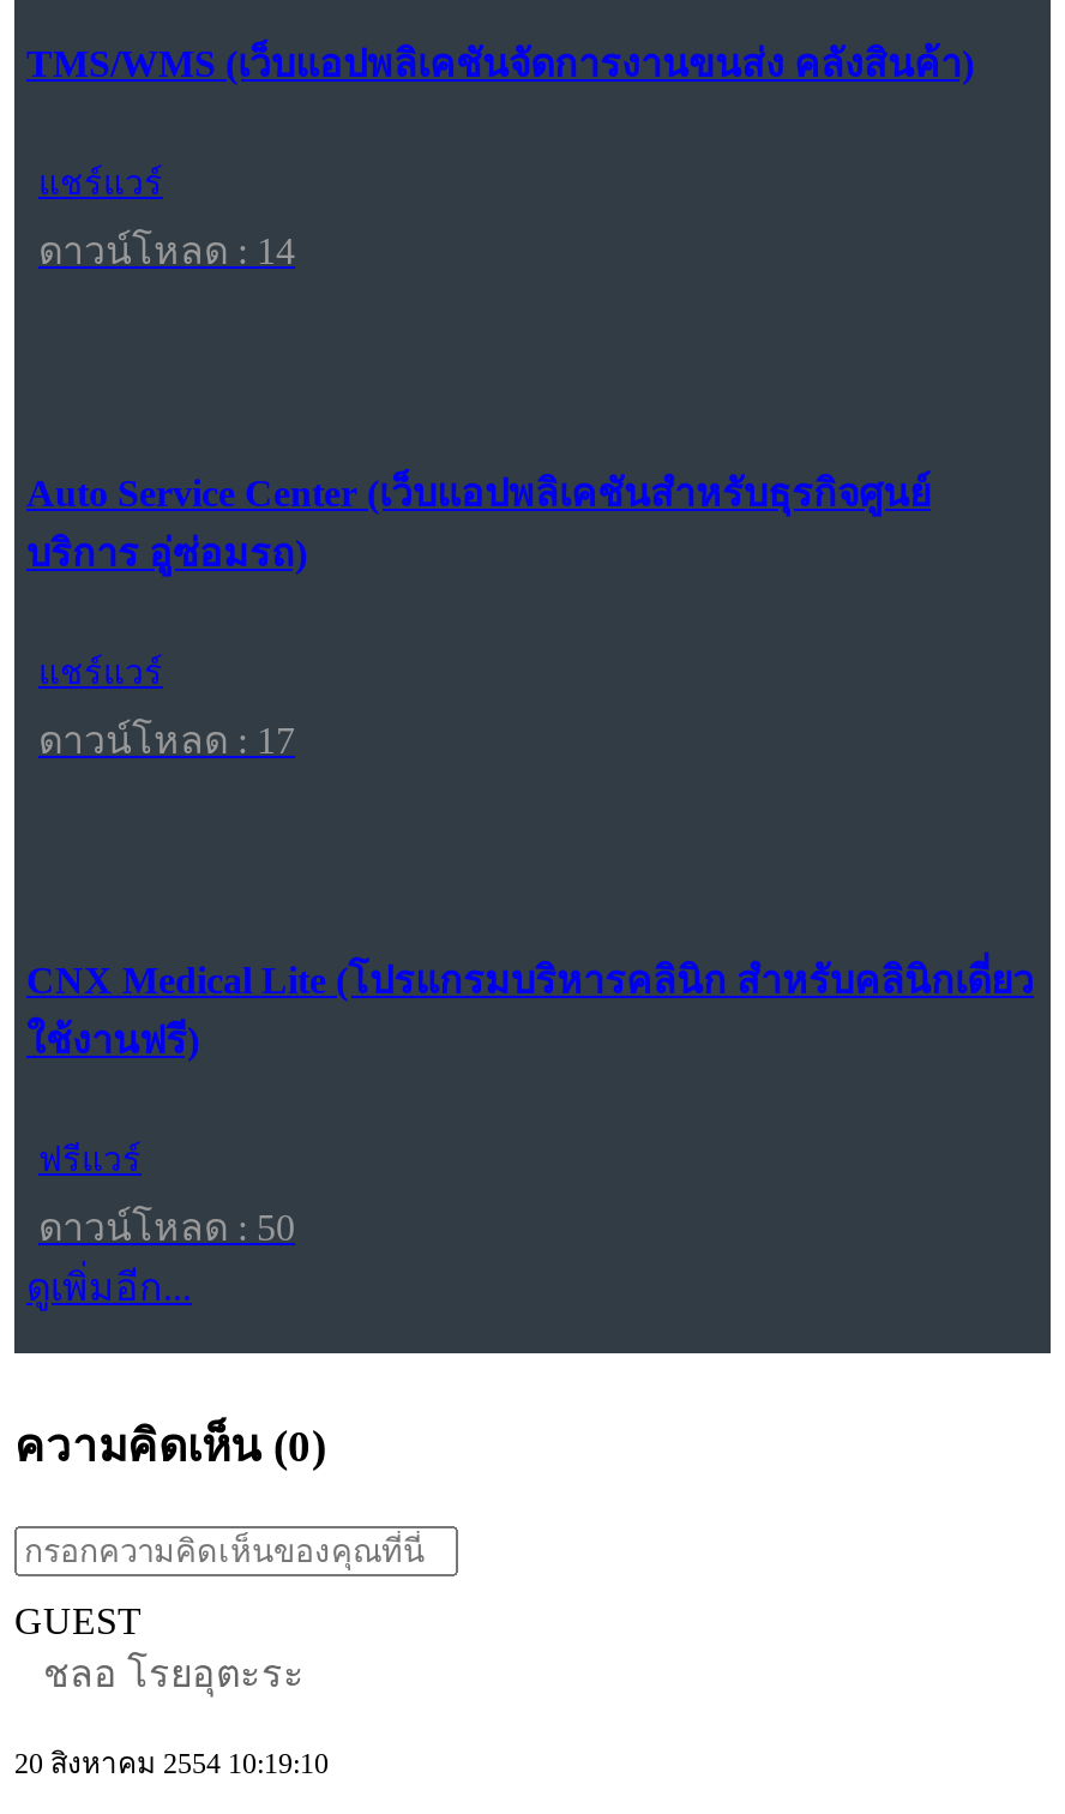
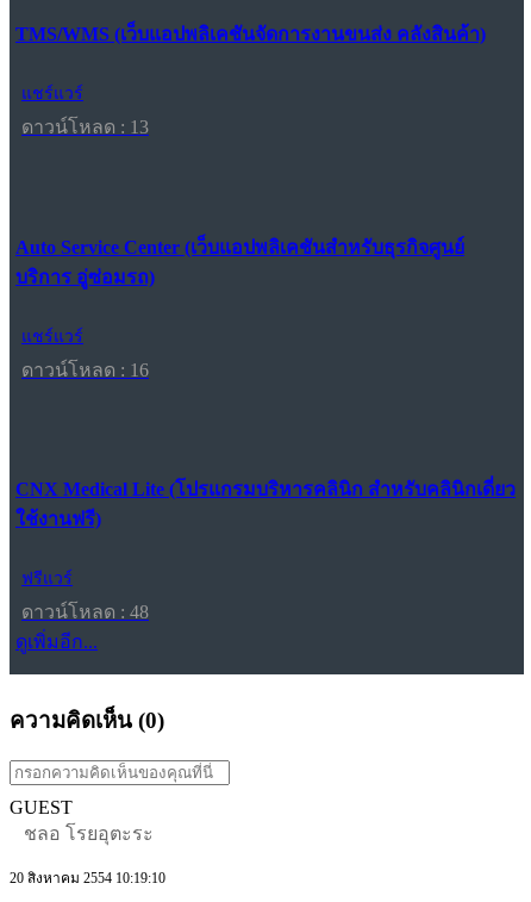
- ดาวน์โหลด : 14
+ ดาวน์โหลด : 13

- ดาวน์โหลด : 17
+ ดาวน์โหลด : 16

- ดาวน์โหลด : 50
+ ดาวน์โหลด : 48
